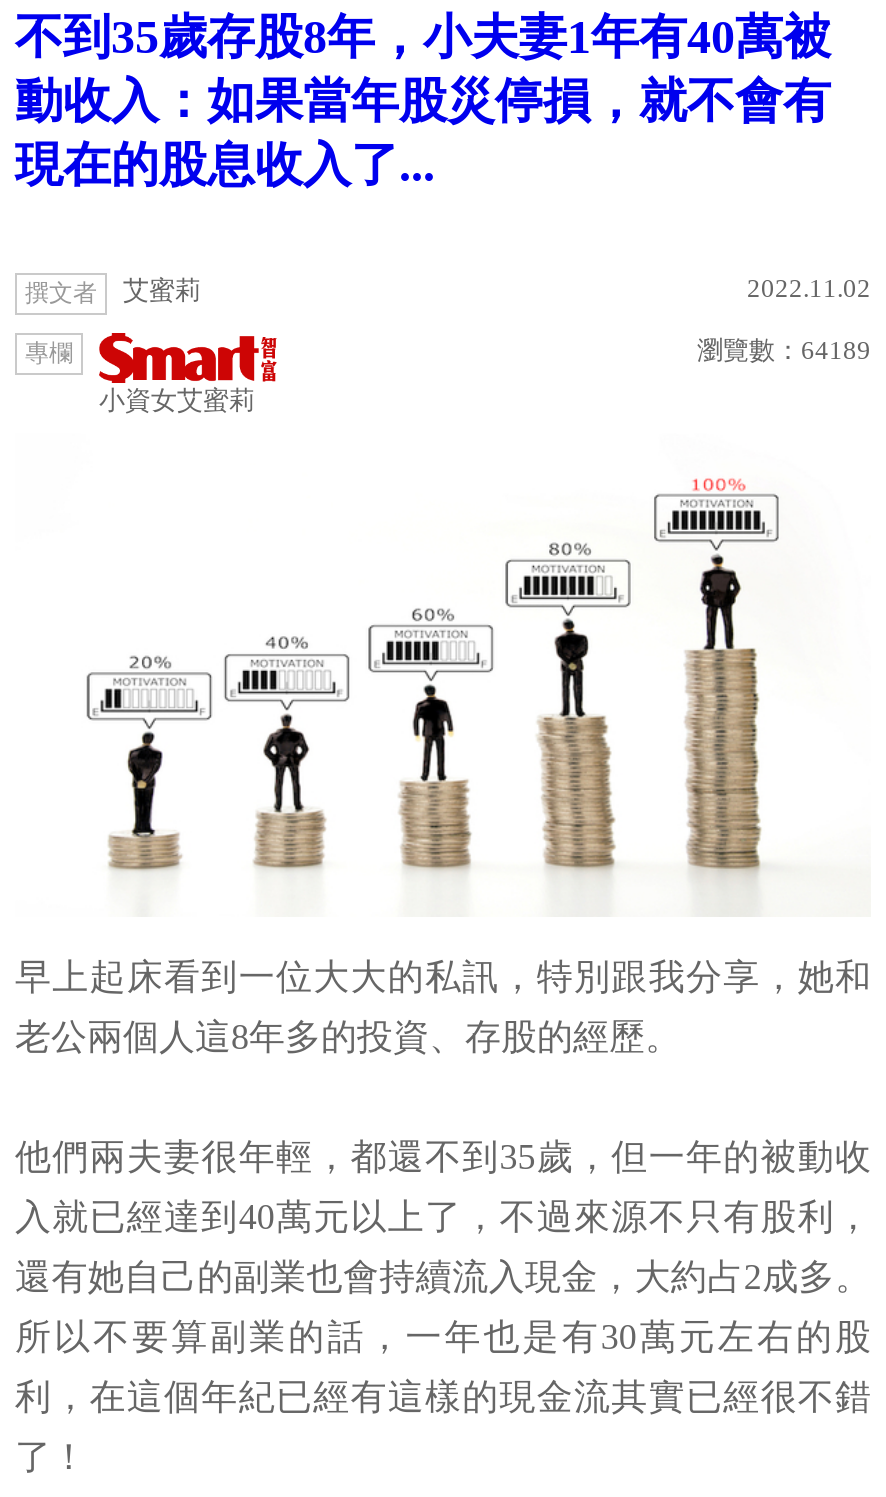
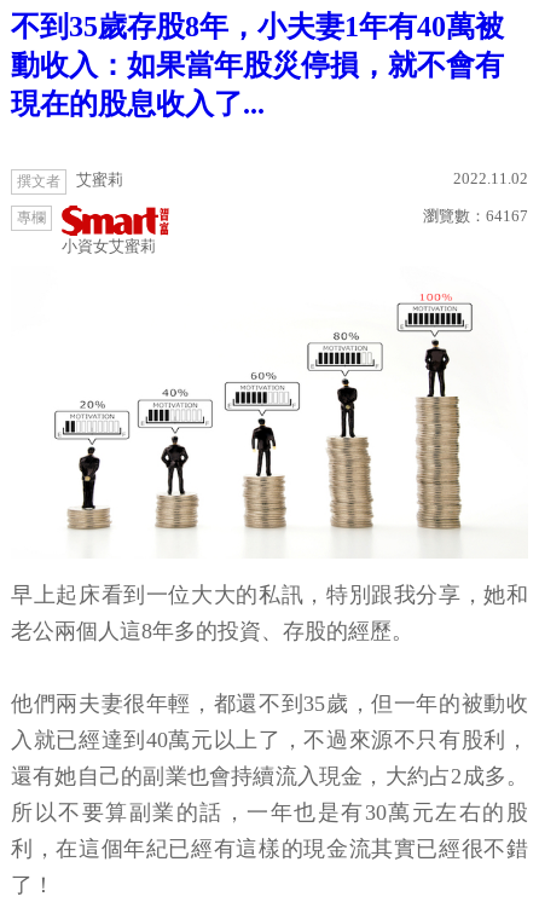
- 瀏覽數：64189
+ 瀏覽數：64167
